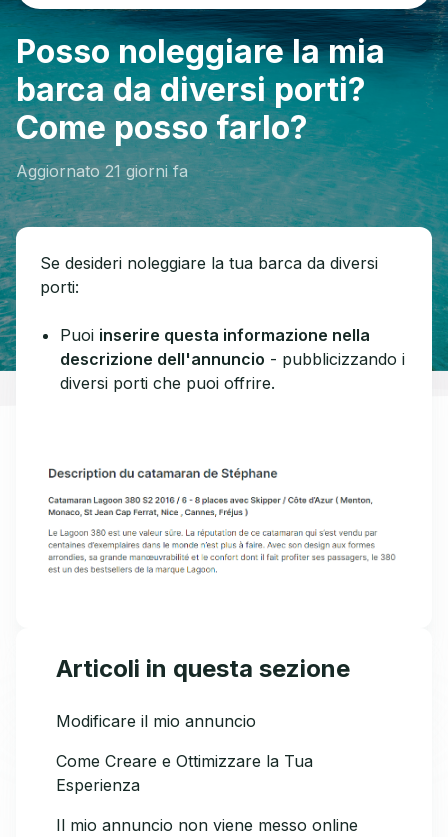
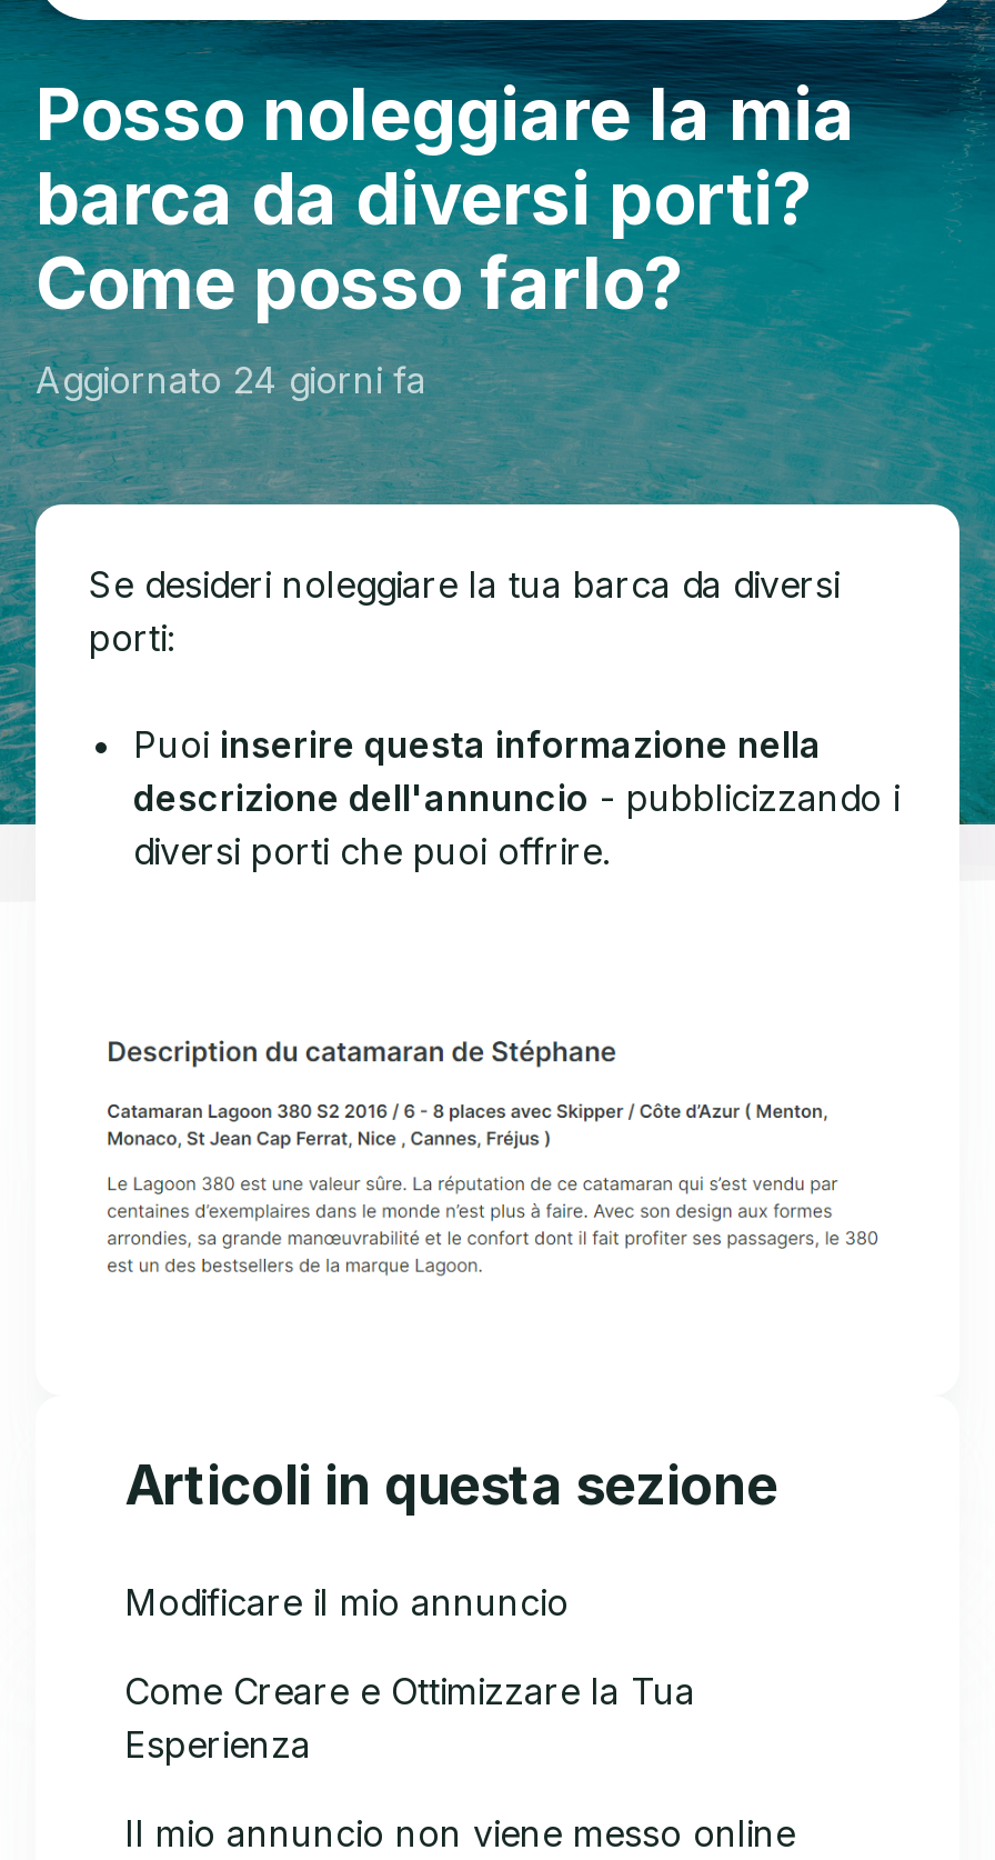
- Aggiornato 21 giorni fa
+ Aggiornato 24 giorni fa
